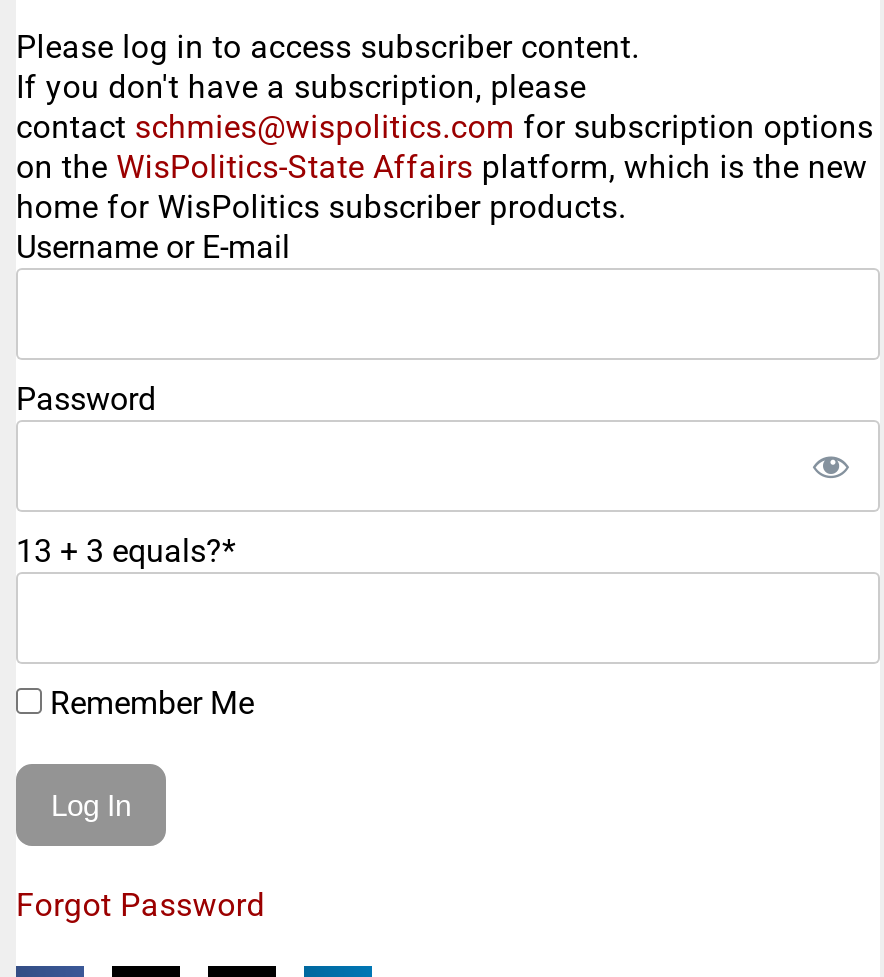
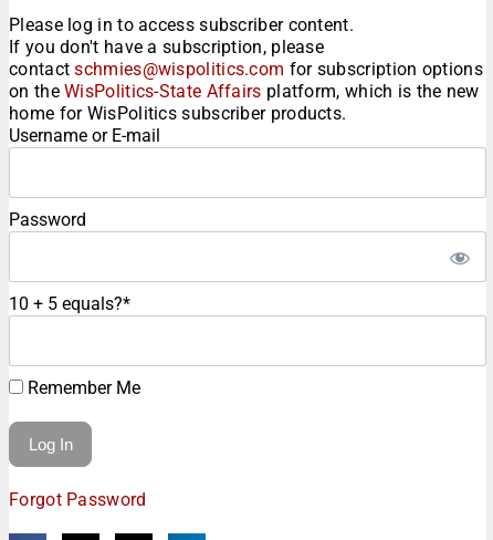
- 13 + 3 equals?*
+ 10 + 5 equals?*
